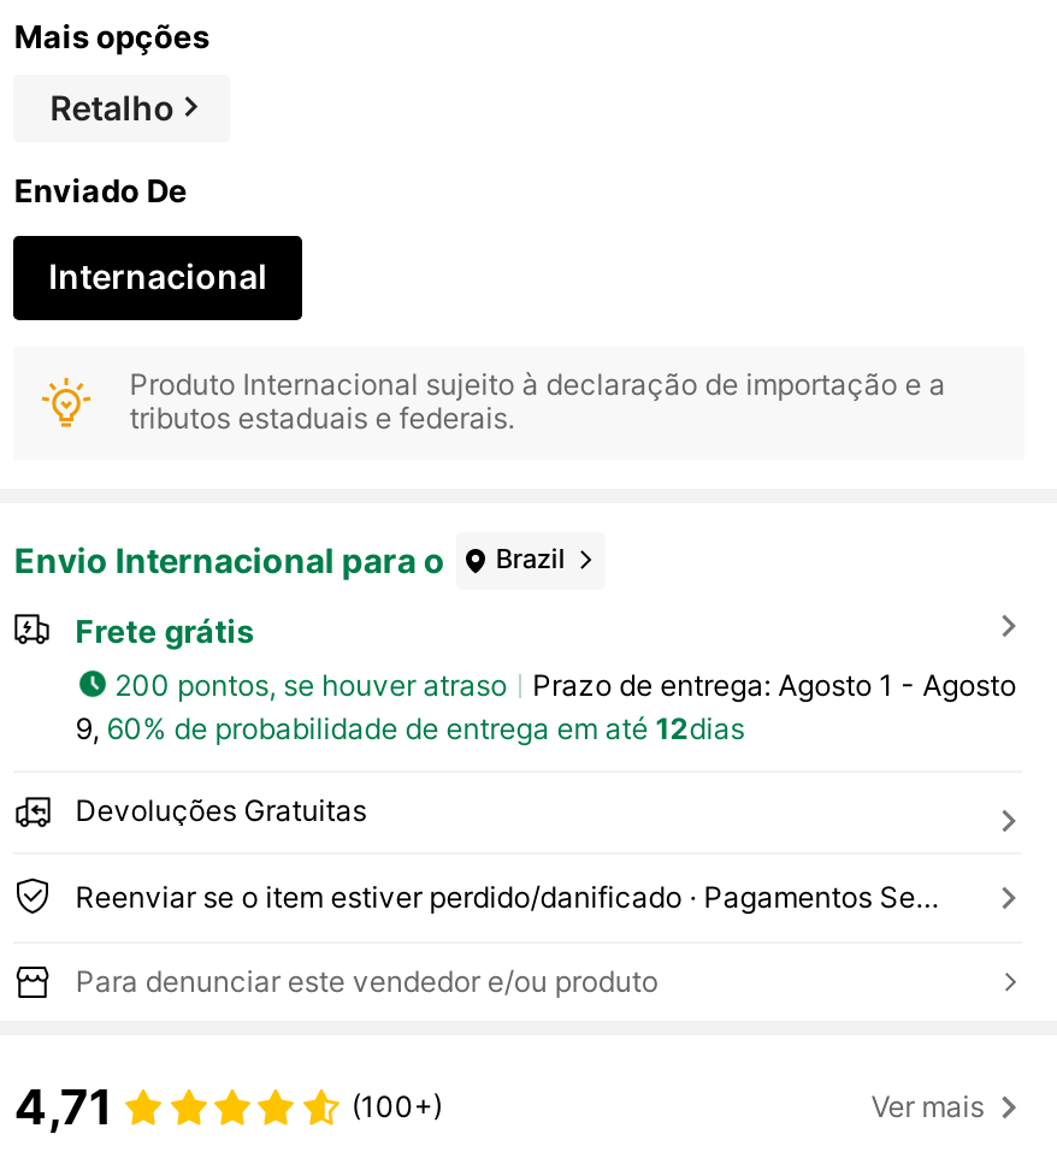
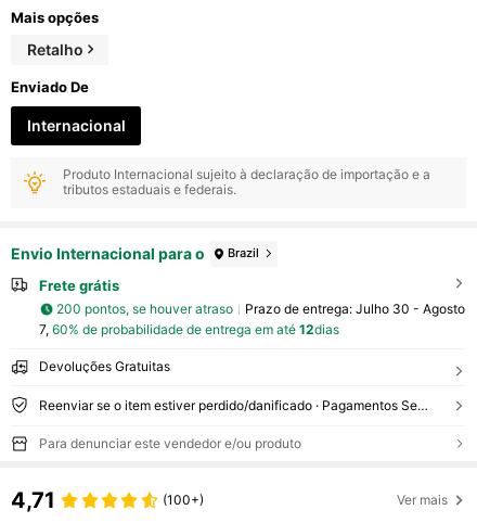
- Prazo de entrega: Agosto 1 - Agosto
+ Prazo de entrega: Julho 30 - Agosto

- 9, 60% de probabilidade de entrega em até 12dias
+ 7, 60% de probabilidade de entrega em até 12dias
